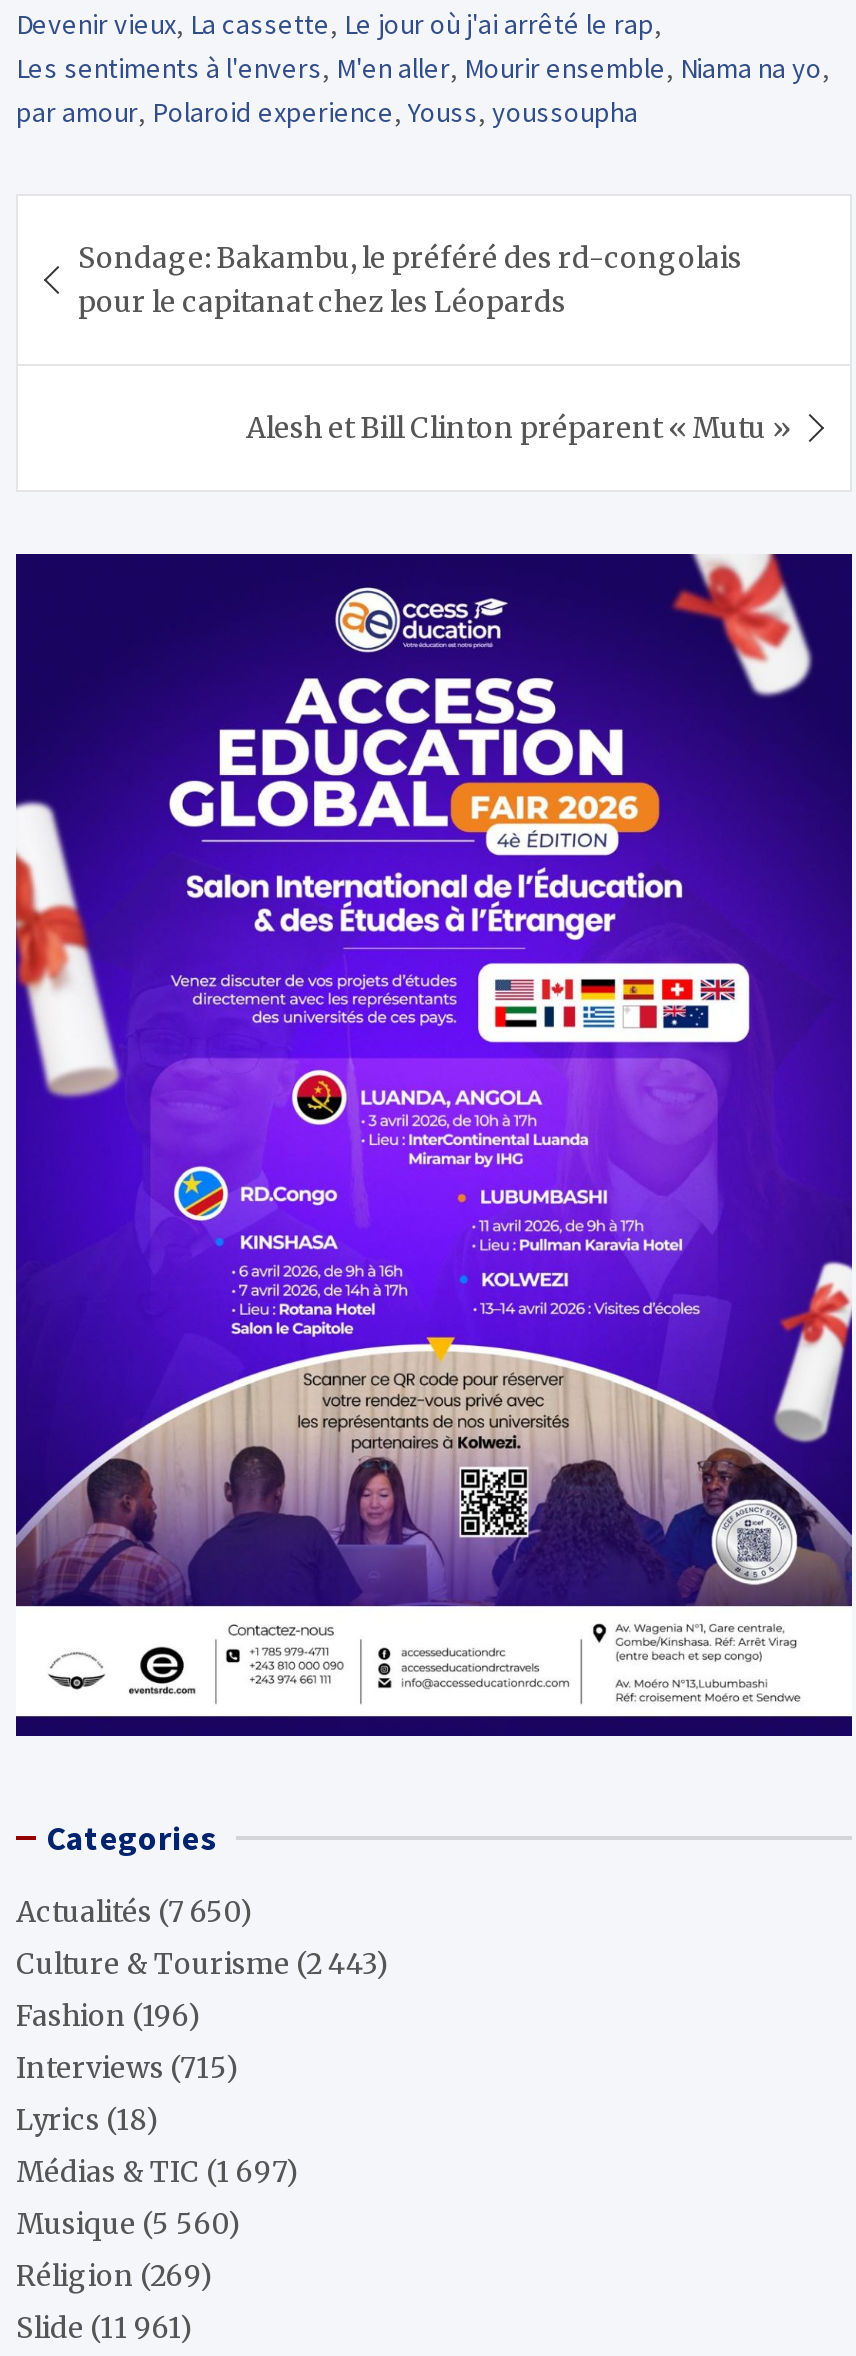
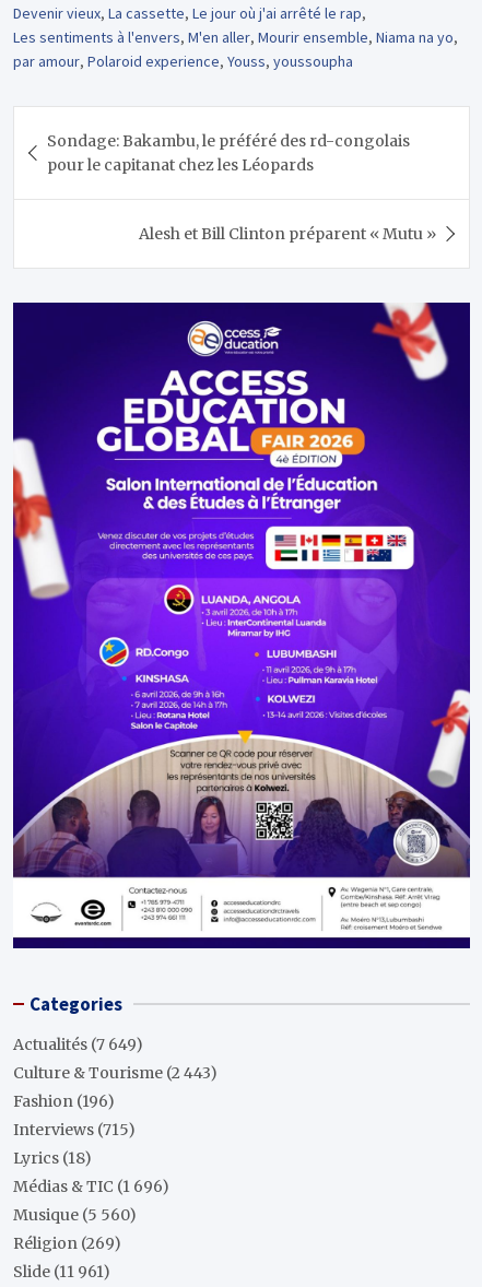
- Actualités (7 650)
+ Actualités (7 649)

- Médias & TIC (1 697)
+ Médias & TIC (1 696)
